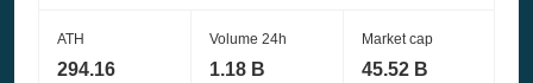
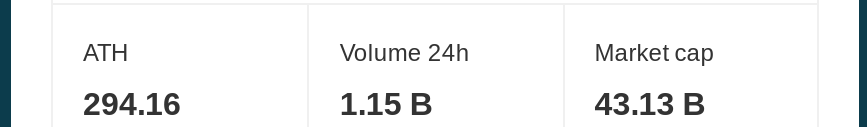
- 1.18 B
+ 1.15 B

- 45.52 B
+ 43.13 B
